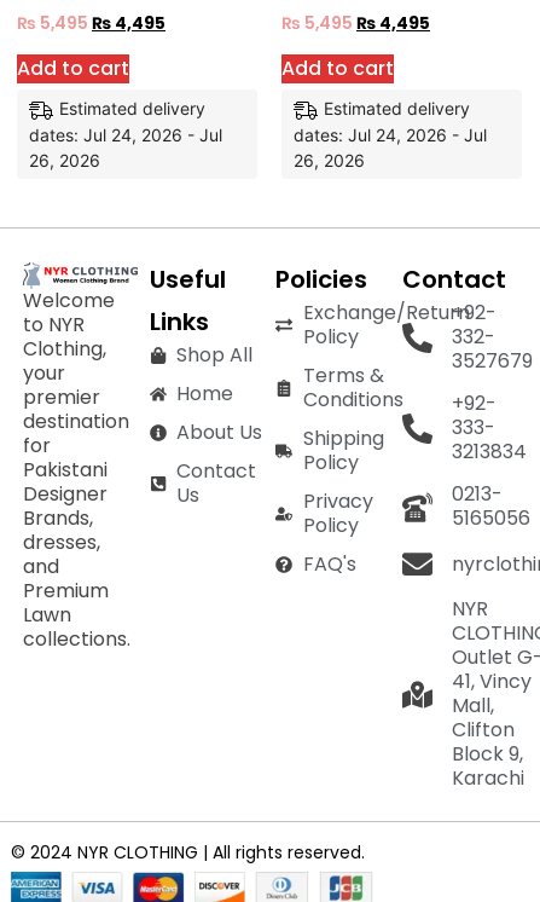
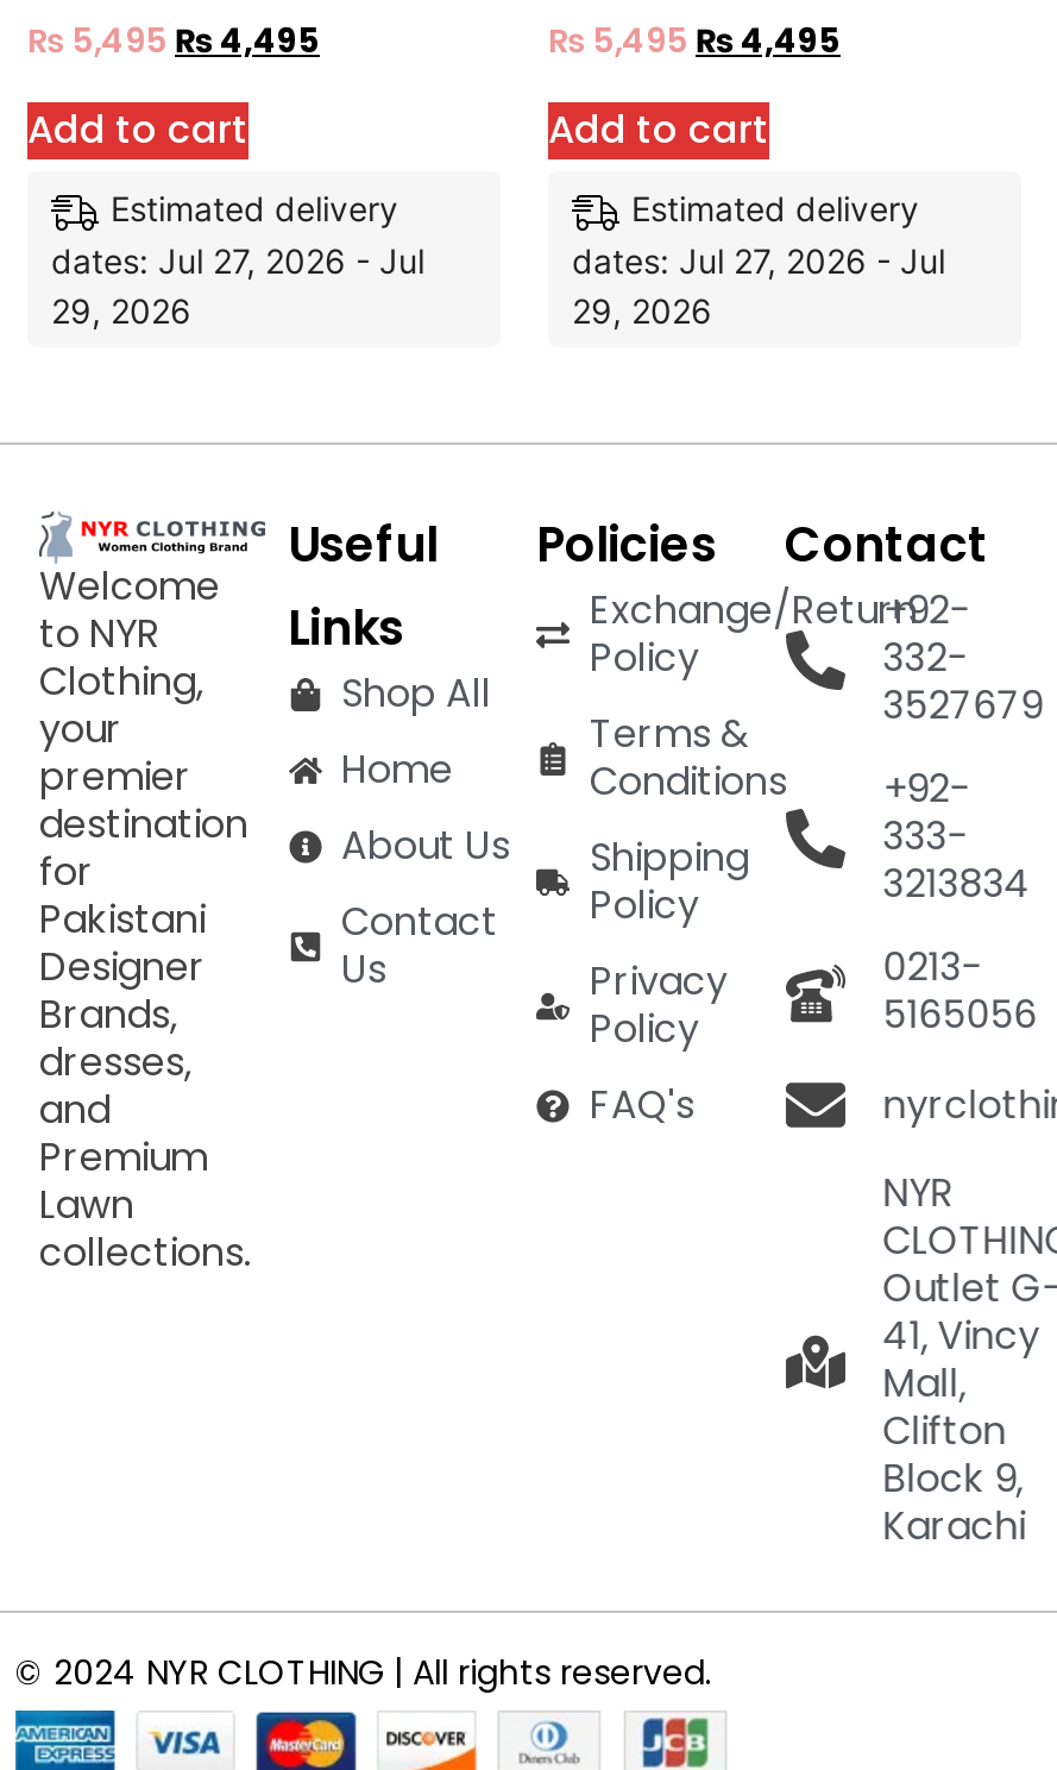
- dates: Jul 24, 2026 - Jul
+ dates: Jul 27, 2026 - Jul

- dates: Jul 24, 2026 - Jul
+ dates: Jul 27, 2026 - Jul

- 26, 2026
+ 29, 2026

- 26, 2026
+ 29, 2026
